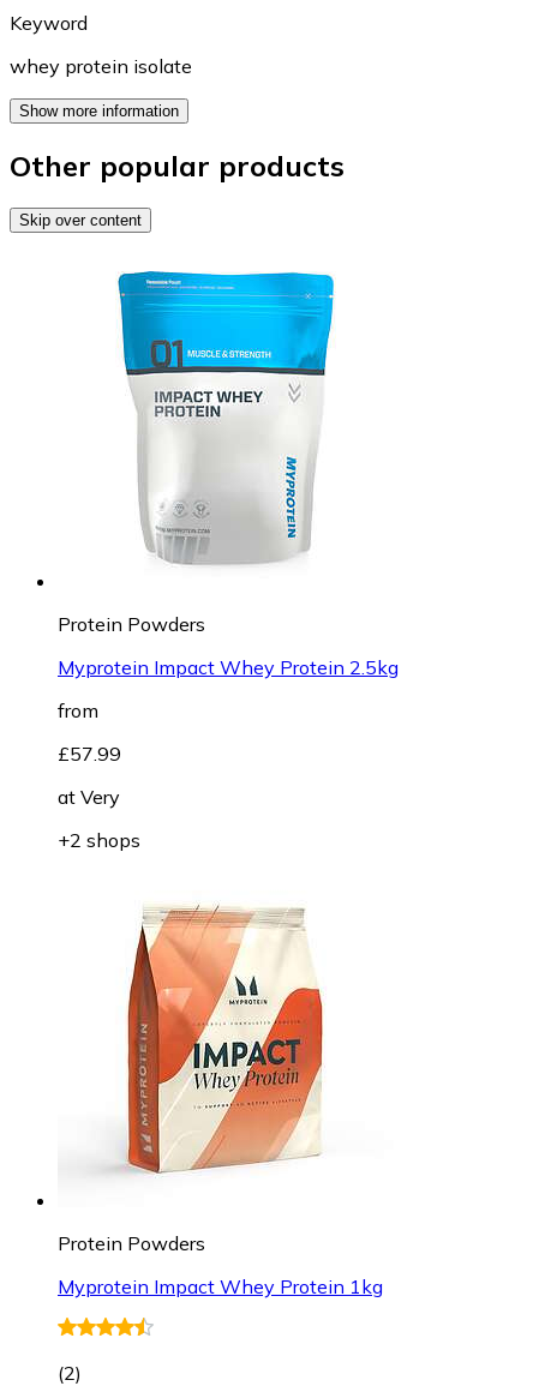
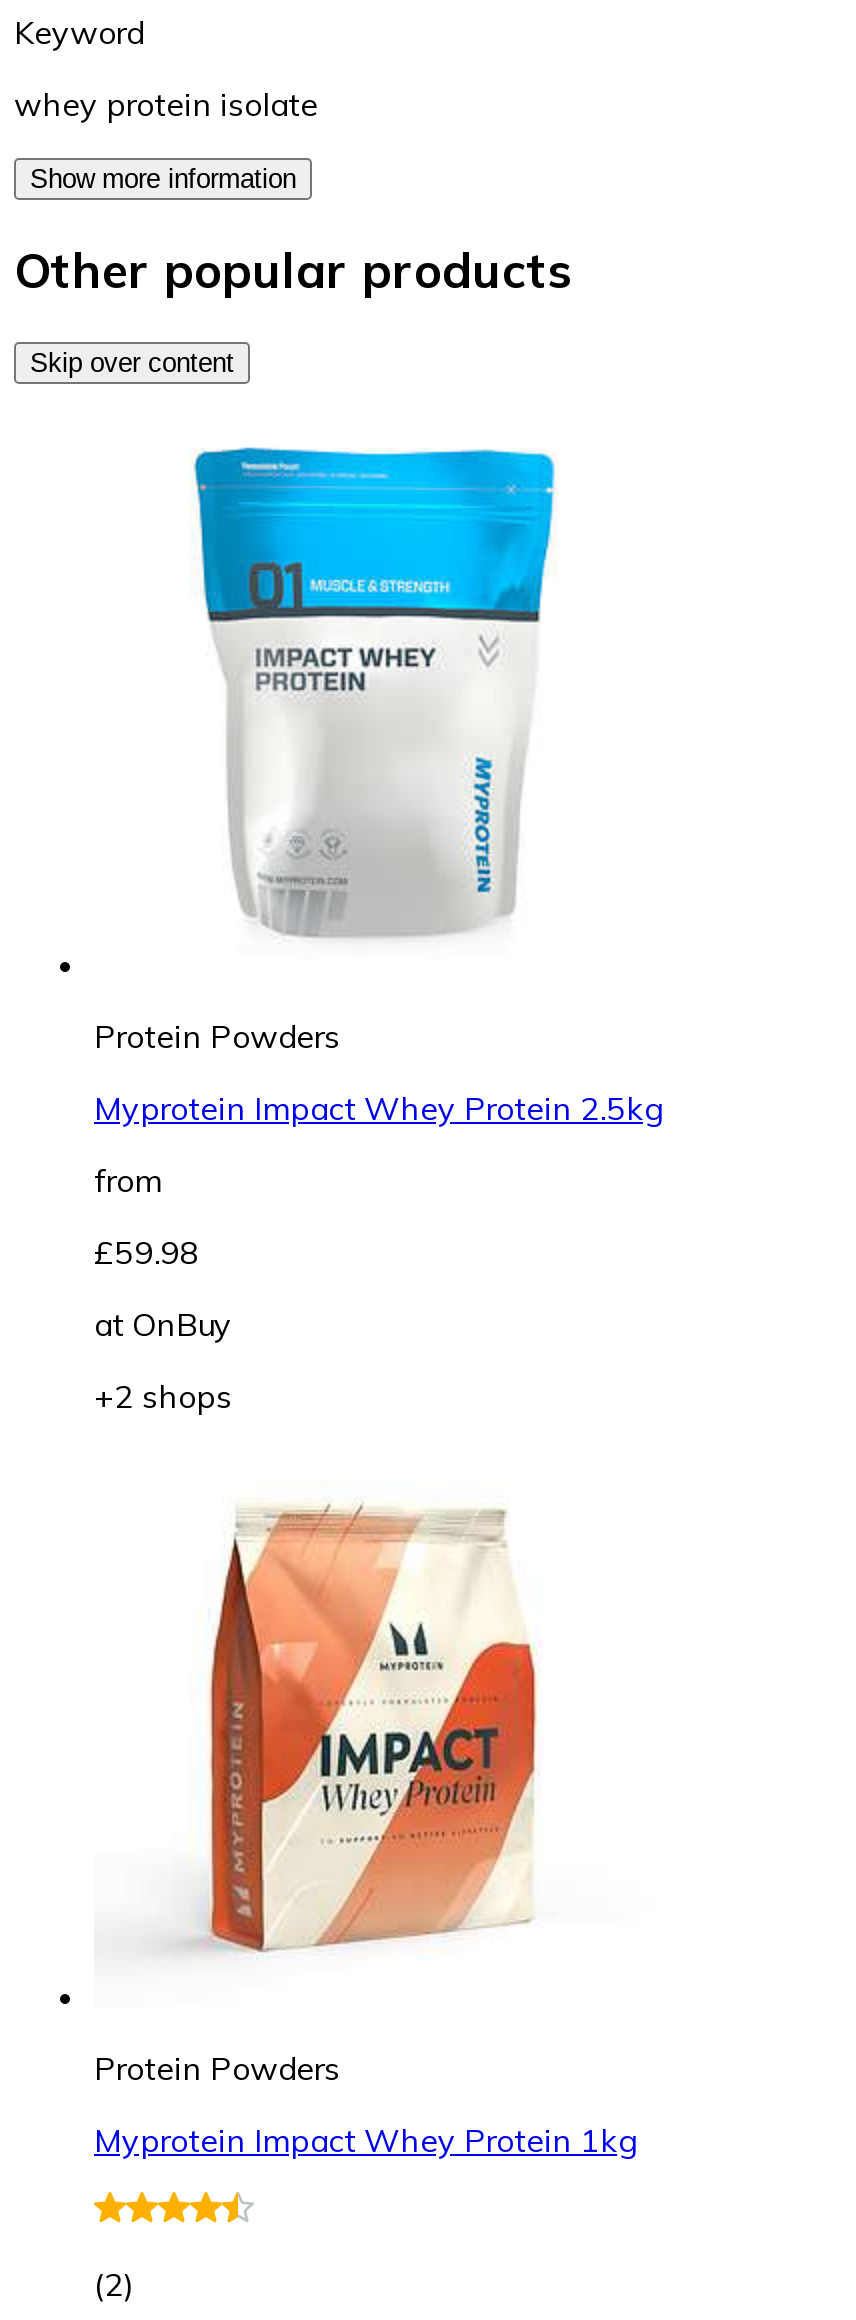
- £57.99
+ £59.98

- at Very
+ at OnBuy
